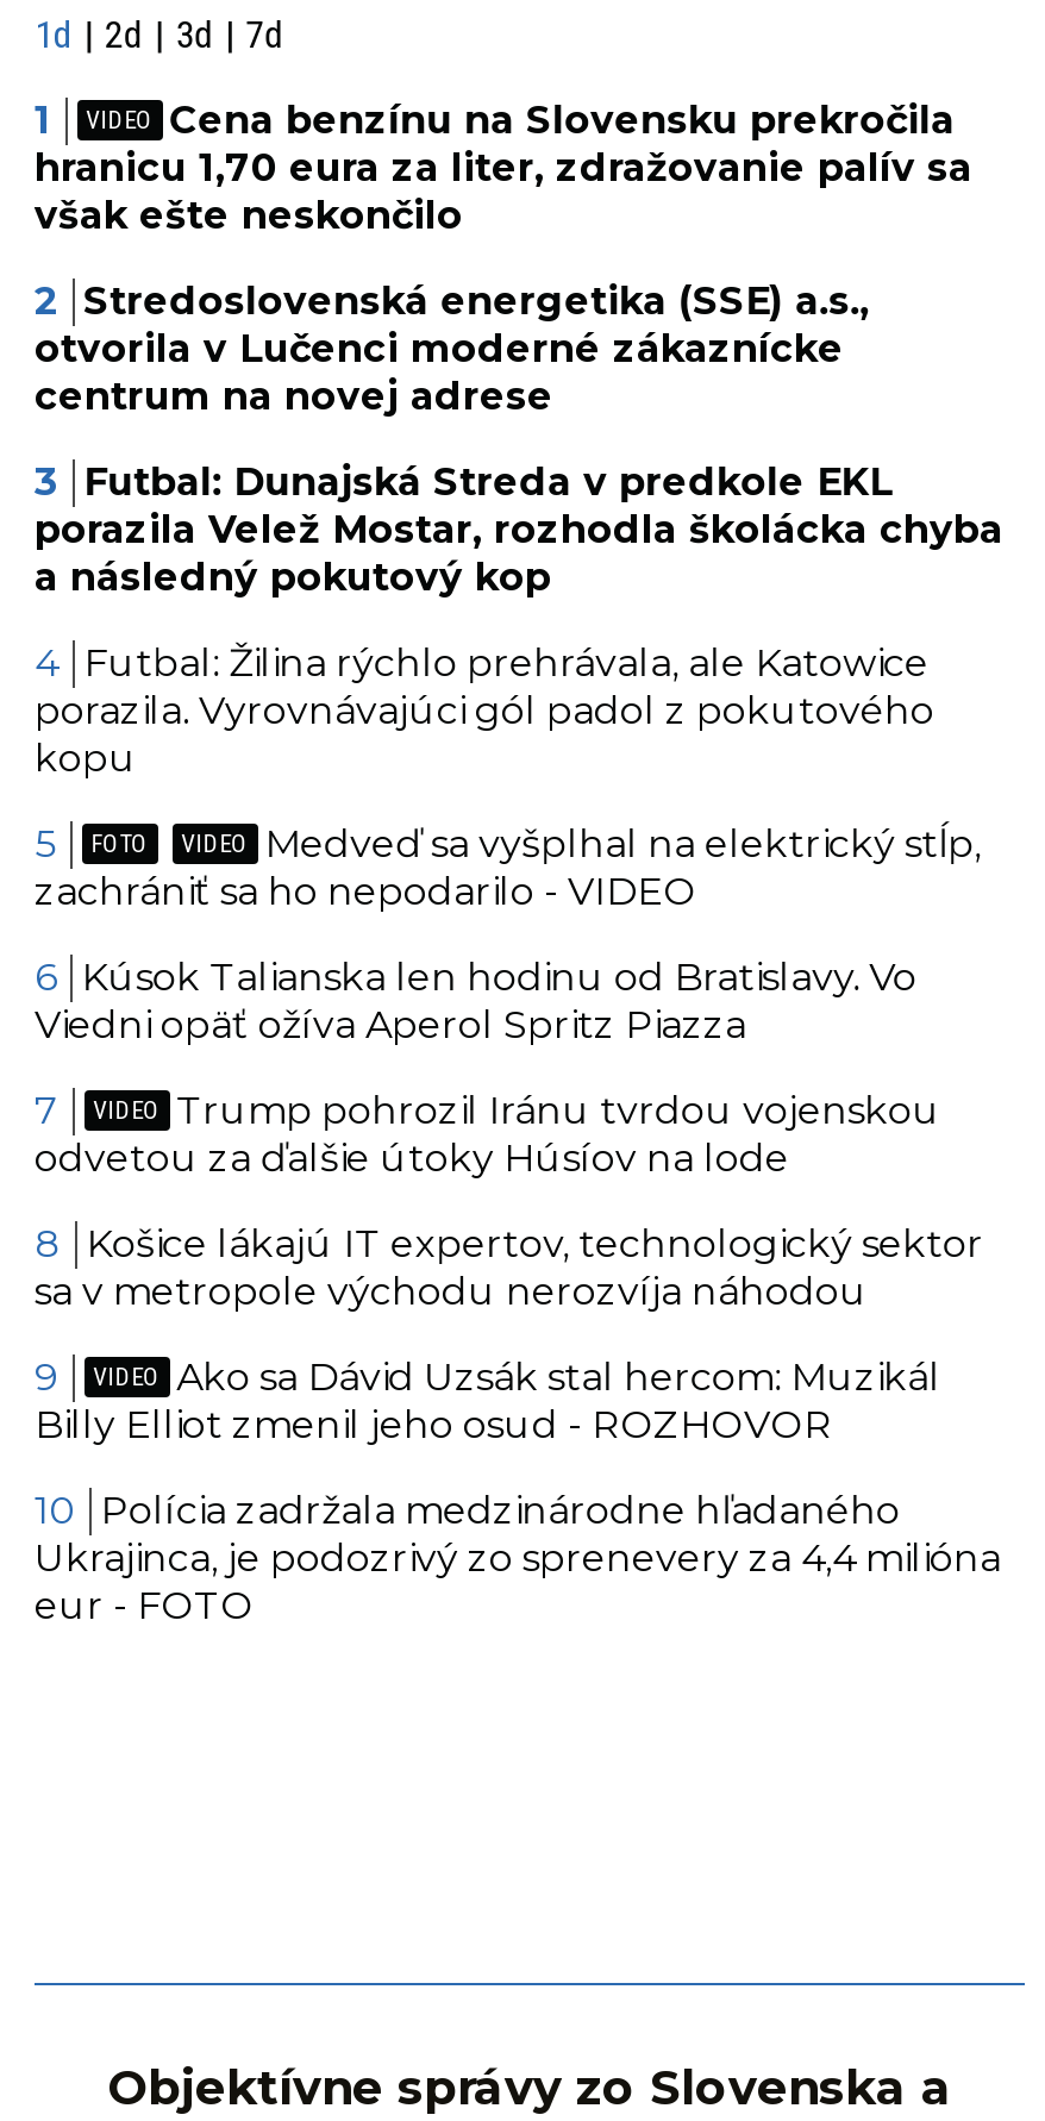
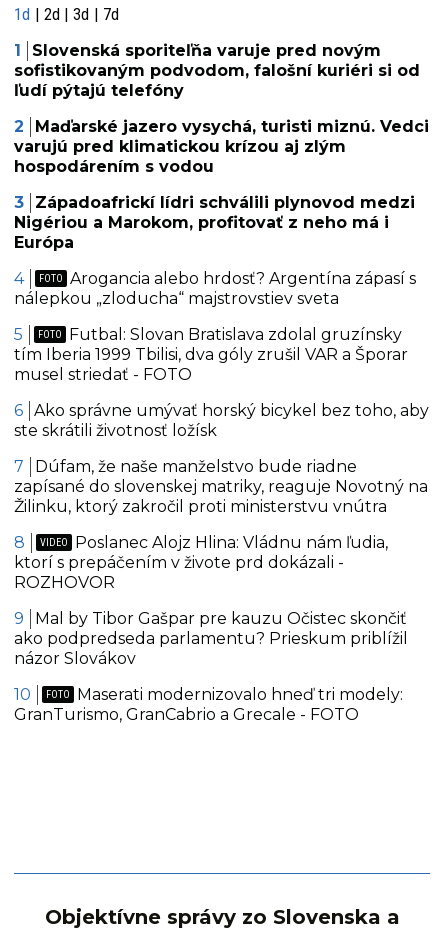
- Cena benzínu na Slovensku prekročila
- hranicu 1,70 eura za liter, zdražovanie palív sa
- však ešte neskončilo
+ Slovenská sporiteľňa varuje pred novým
+ sofistikovaným podvodom, falošní kuriéri si od
+ ľudí pýtajú telefóny

- Stredoslovenská energetika (SSE) a.s.,
- otvorila v Lučenci moderné zákaznícke
- centrum na novej adrese
+ Maďarské jazero vysychá, turisti miznú. Vedci
+ varujú pred klimatickou krízou aj zlým
+ hospodárením s vodou

- Futbal: Dunajská Streda v predkole EKL
- porazila Velež Mostar, rozhodla školácka chyba
- a následný pokutový kop
+ Západoafrickí lídri schválili plynovod medzi
+ Nigériou a Marokom, profitovať z neho má i
+ Európa

- Futbal: Žilina rýchlo prehrávala, ale Katowice
- porazila. Vyrovnávajúci gól padol z pokutového
- kopu
+ Arogancia alebo hrdosť? Argentína zápasí s
+ nálepkou „zloducha“ majstrovstiev sveta

- Medveď sa vyšplhal na elektrický stĺp,
- zachrániť sa ho nepodarilo - VIDEO
+ Futbal: Slovan Bratislava zdolal gruzínsky
+ tím Iberia 1999 Tbilisi, dva góly zrušil VAR a Šporar
+ musel striedať - FOTO

- Kúsok Talianska len hodinu od Bratislavy. Vo
- Viedni opäť ožíva Aperol Spritz Piazza
+ Ako správne umývať horský bicykel bez toho, aby
+ ste skrátili životnosť ložísk

- Trump pohrozil Iránu tvrdou vojenskou
- odvetou za ďalšie útoky Húsíov na lode
+ Dúfam, že naše manželstvo bude riadne
+ zapísané do slovenskej matriky, reaguje Novotný na
+ Žilinku, ktorý zakročil proti ministerstvu vnútra

- Košice lákajú IT expertov, technologický sektor
- sa v metropole východu nerozvíja náhodou
+ Poslanec Alojz Hlina: Vládnu nám ľudia,
+ ktorí s prepáčením v živote prd dokázali -
+ ROZHOVOR

- Ako sa Dávid Uzsák stal hercom: Muzikál
- Billy Elliot zmenil jeho osud - ROZHOVOR
+ Mal by Tibor Gašpar pre kauzu Očistec skončiť
+ ako podpredseda parlamentu? Prieskum priblížil
+ názor Slovákov

- Polícia zadržala medzinárodne hľadaného
- Ukrajinca, je podozrivý zo sprenevery za 4,4 milióna
- eur - FOTO
+ Maserati modernizovalo hneď tri modely:
+ GranTurismo, GranCabrio a Grecale - FOTO
